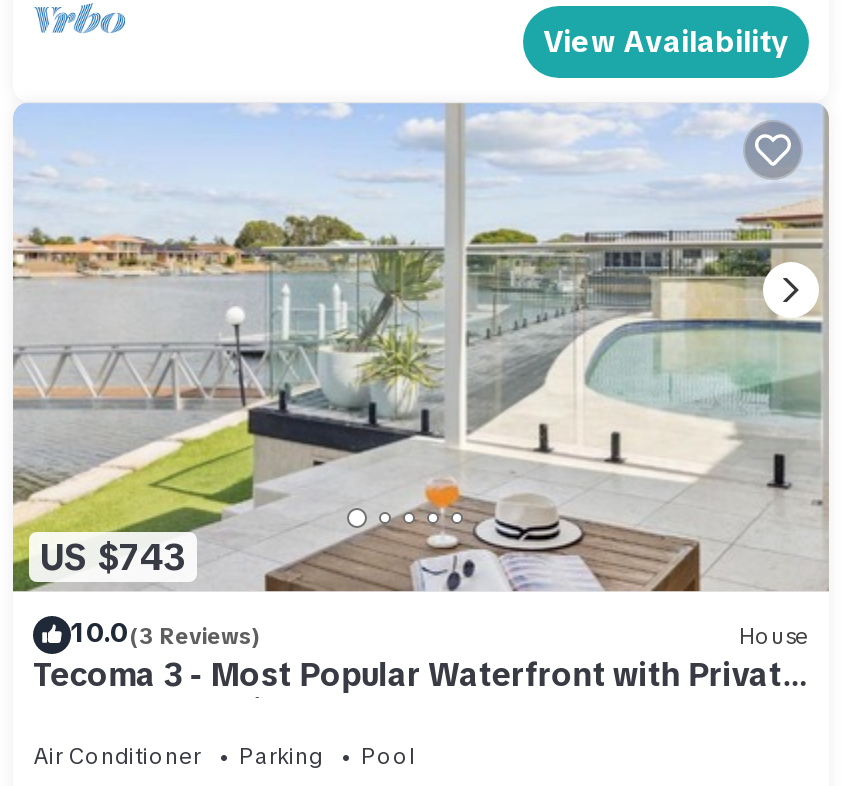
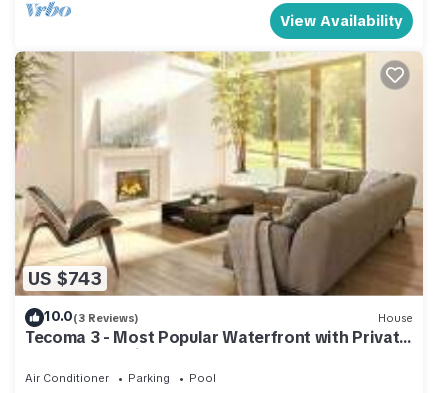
- [image]
+ [image]
